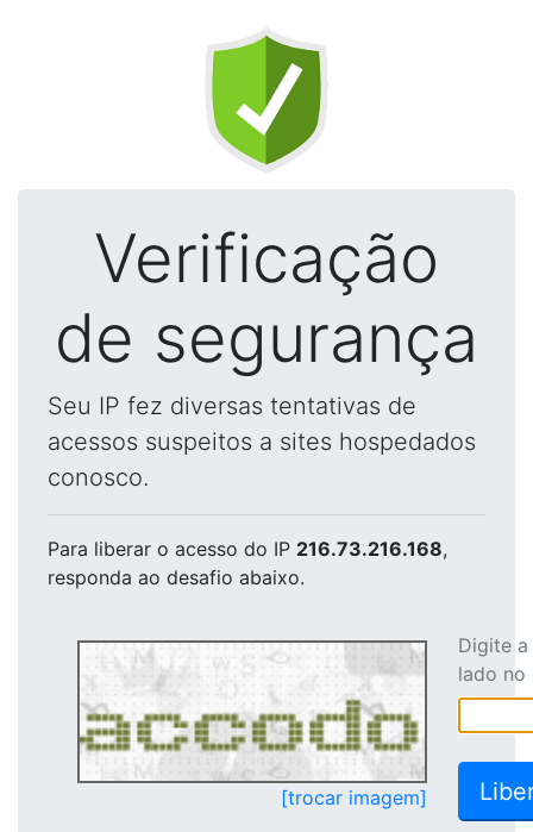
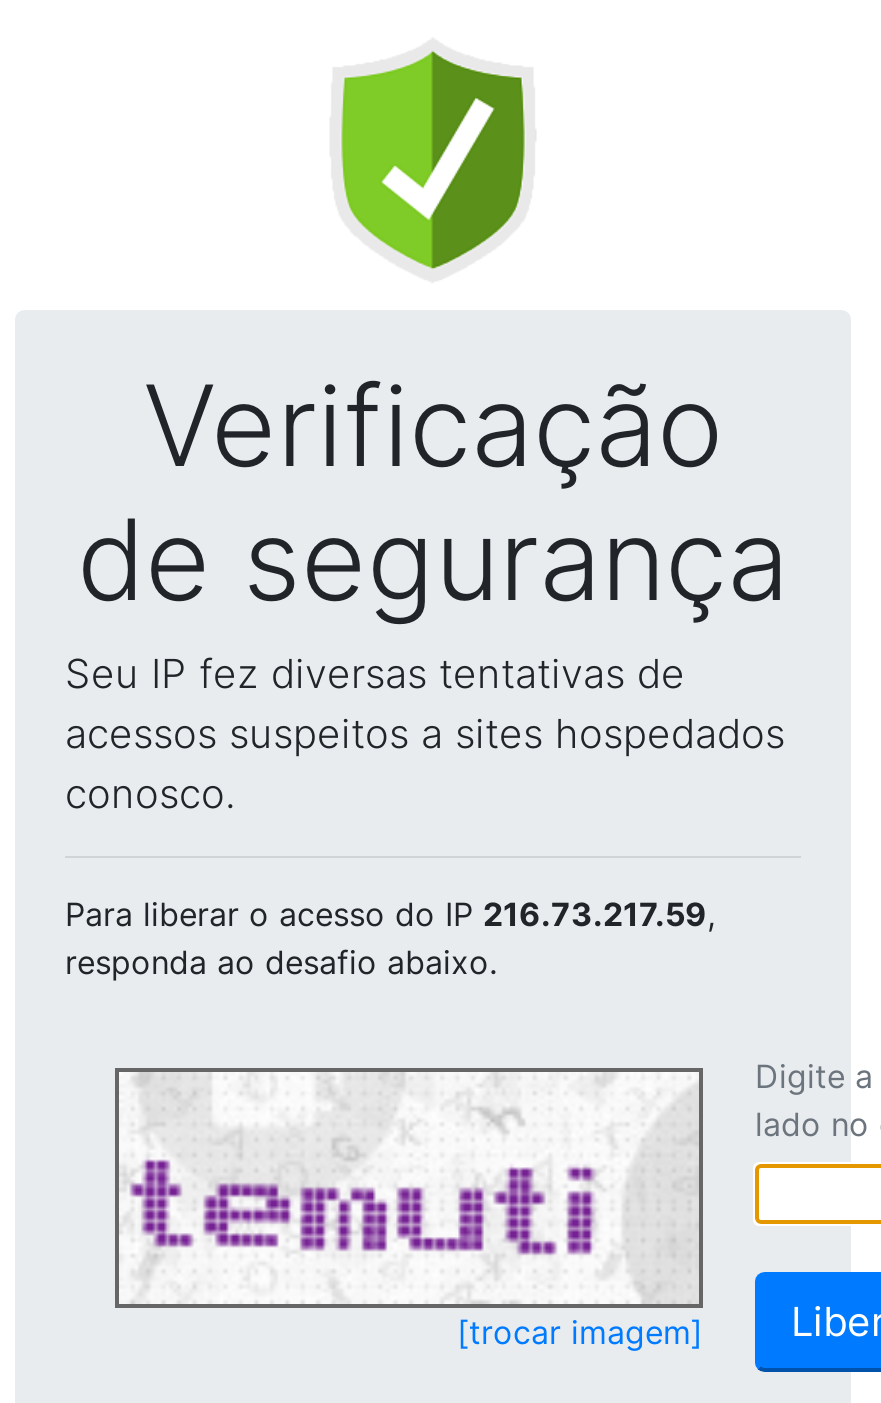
- Para liberar o acesso do IP 216.73.216.168,
+ Para liberar o acesso do IP 216.73.217.59,

- [image]
+ [image]
